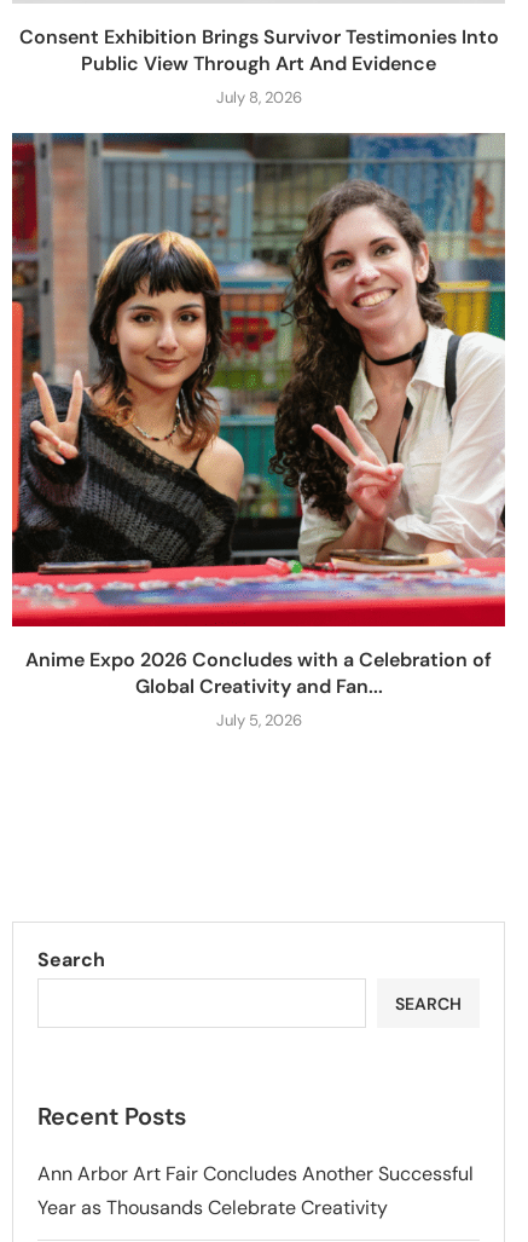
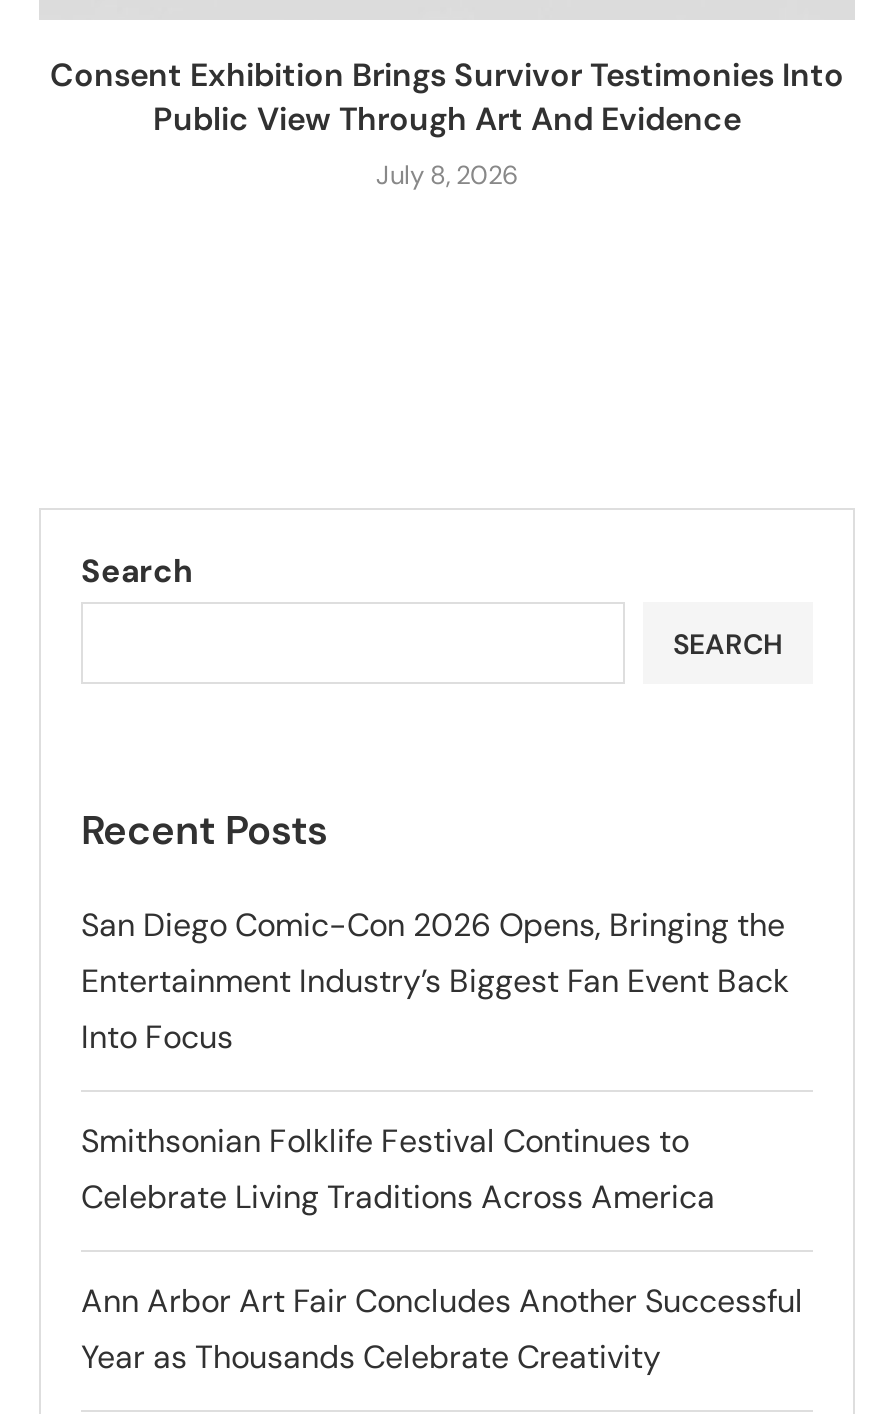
- [image]
- Anime Expo 2026 Concludes with a Celebration of
- Global Creativity and Fan...
- July 5, 2026

moved up: Search | SEARCH | Recent Posts

+ San Diego Comic-Con 2026 Opens, Bringing the
+ Entertainment Industry’s Biggest Fan Event Back
+ Into Focus
+ Smithsonian Folklife Festival Continues to
+ Celebrate Living Traditions Across America
